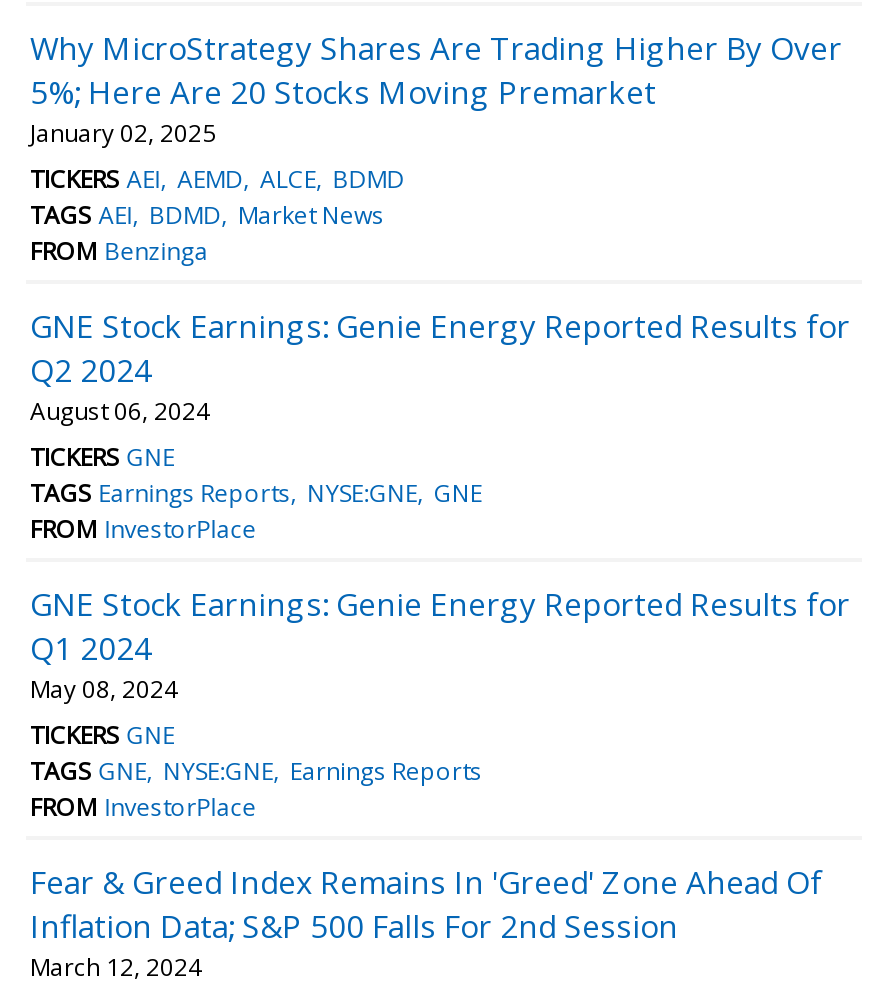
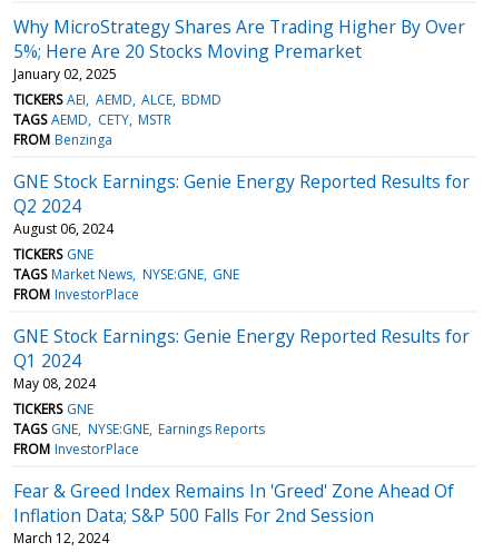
- TAGS AEI BDMD Market News
+ TAGS AEMD CETY MSTR

- TAGS Earnings Reports NYSE:GNE GNE
+ TAGS Market News NYSE:GNE GNE
